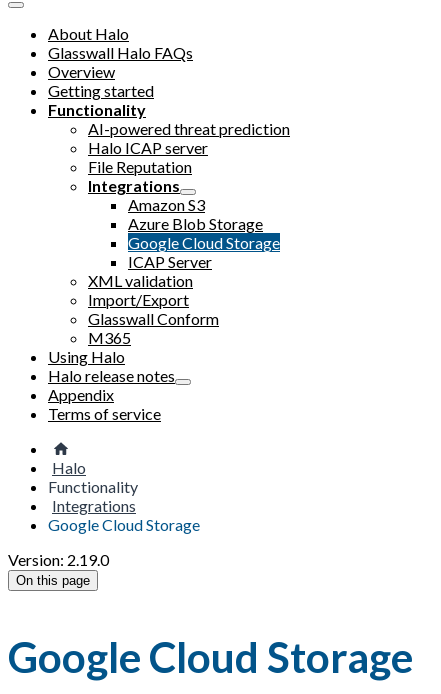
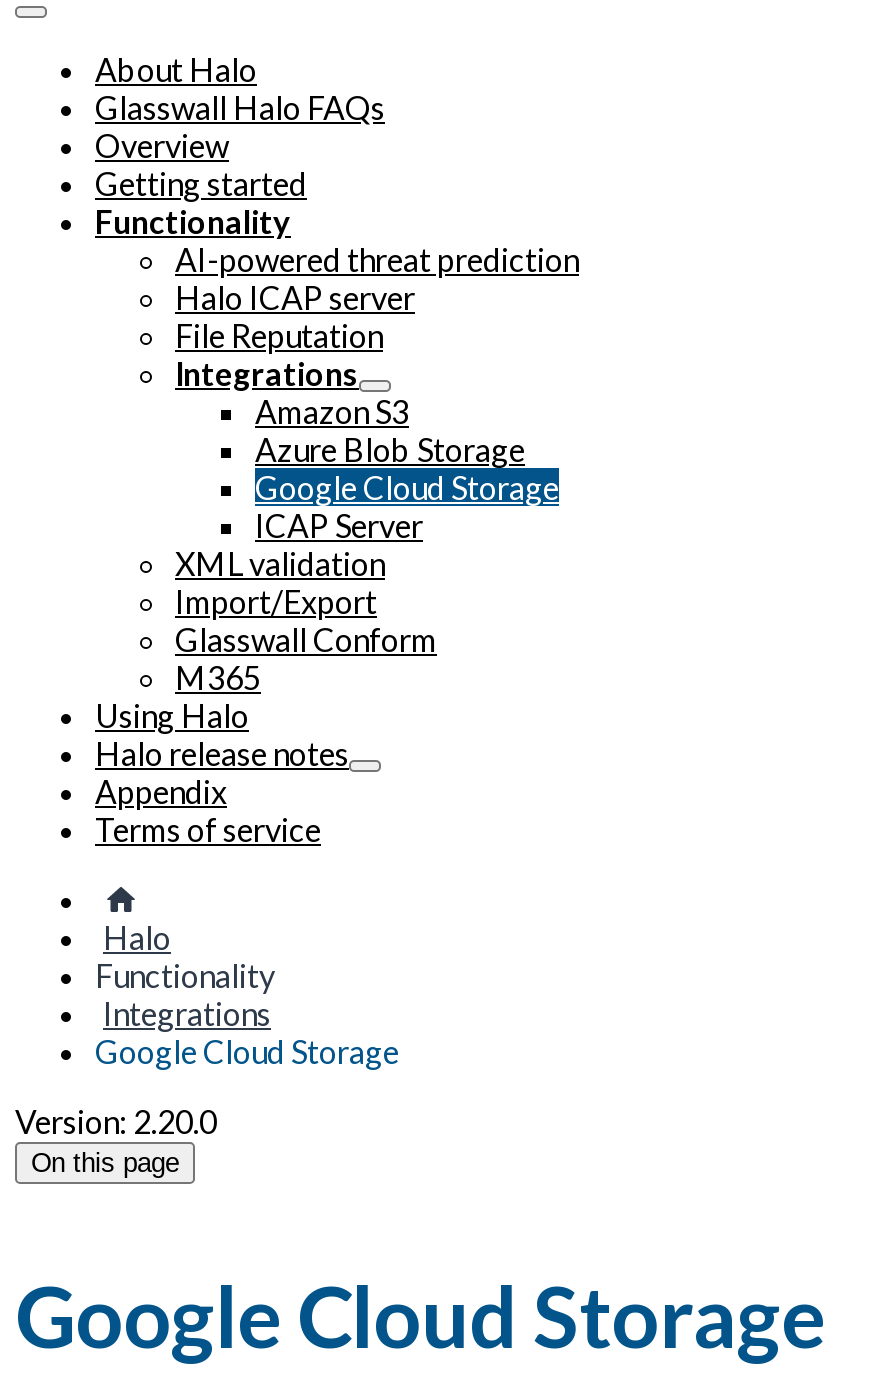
- Version: 2.19.0
+ Version: 2.20.0
